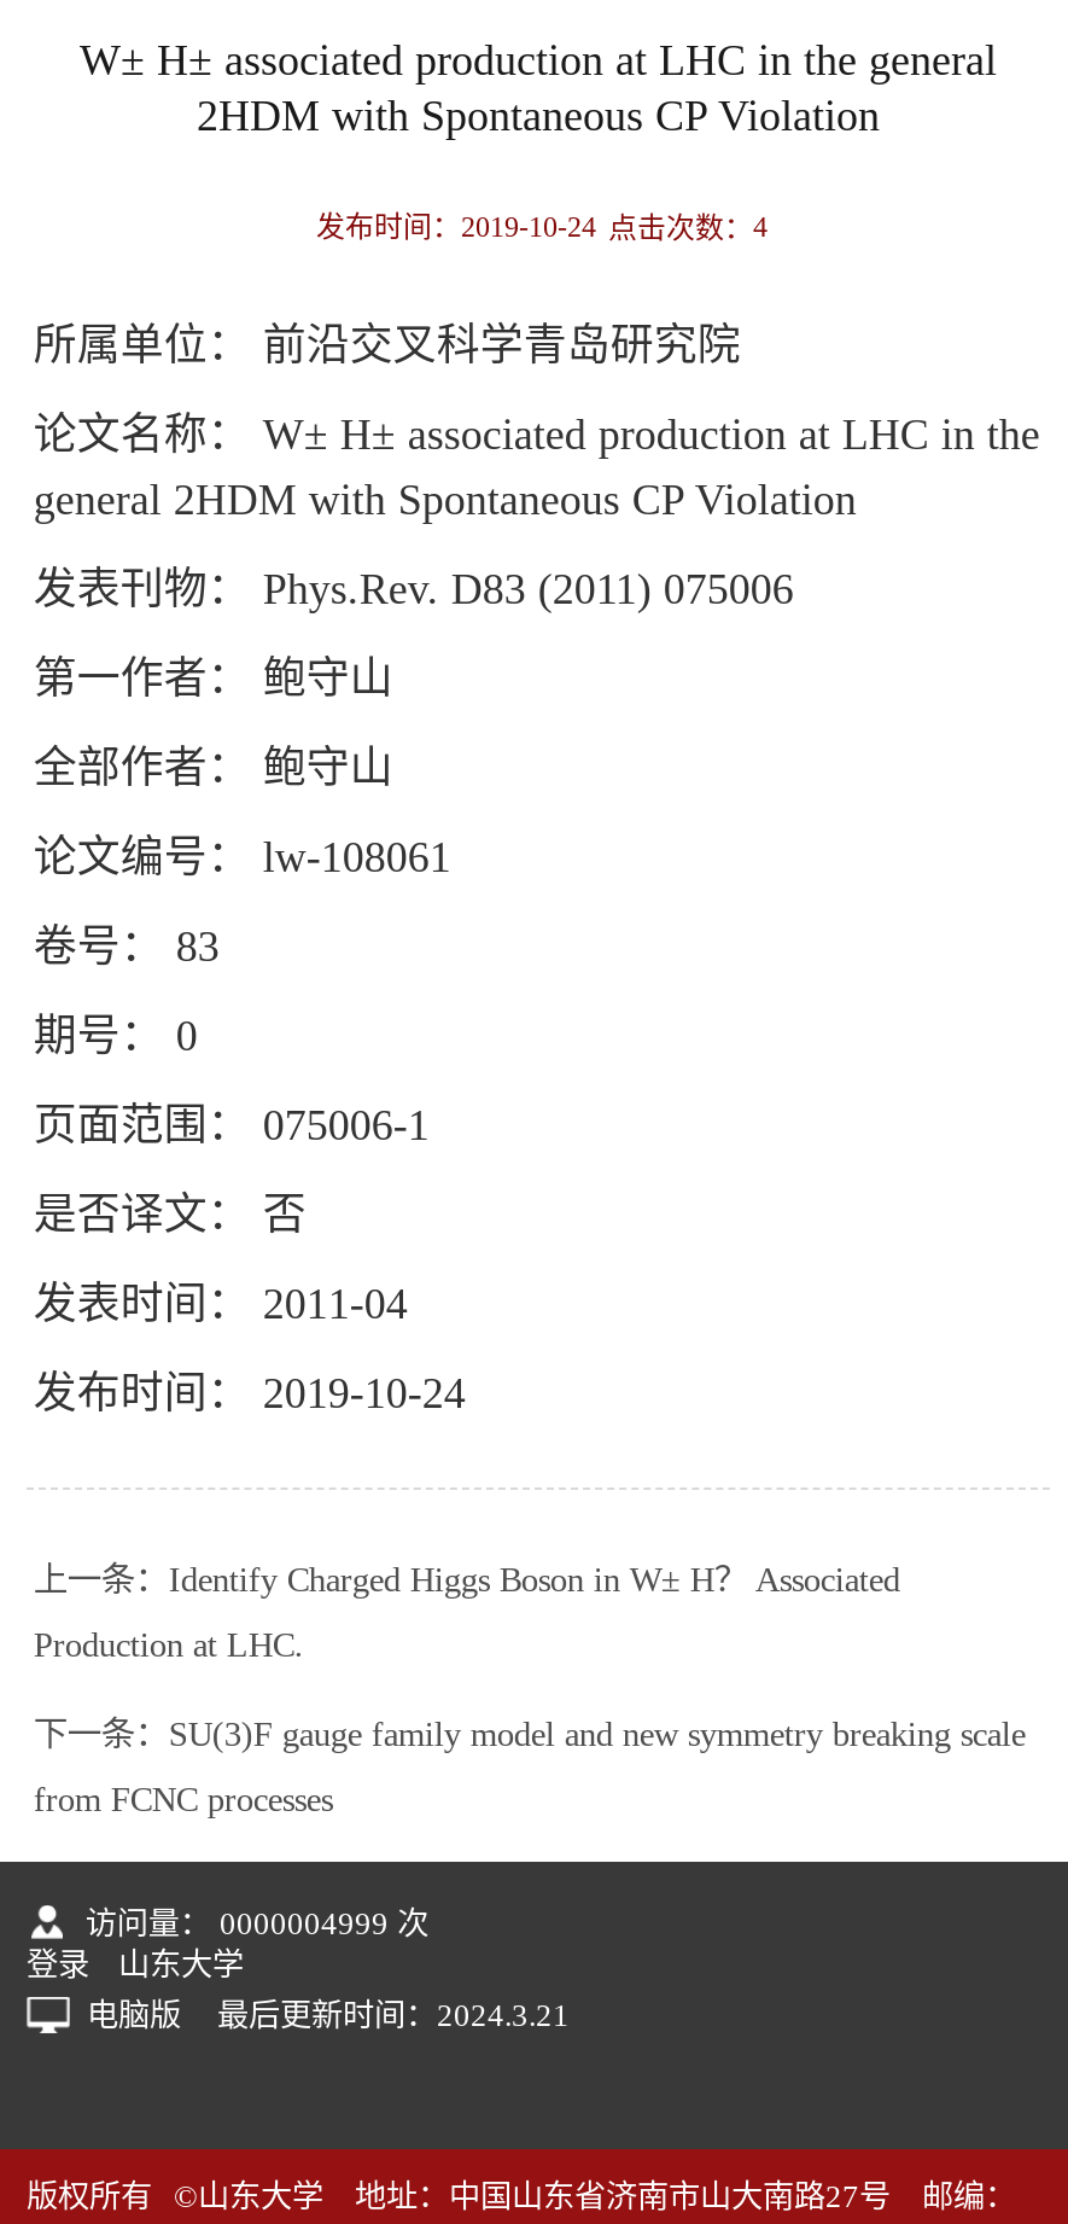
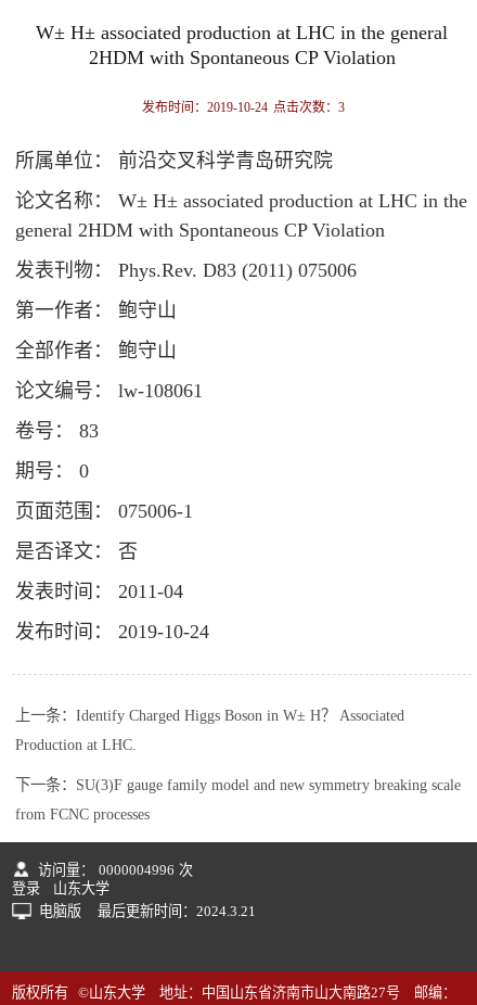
- 发布时间：2019-10-24 点击次数：4
+ 发布时间：2019-10-24 点击次数：3

- 访问量： 0000004999 次
+ 访问量： 0000004996 次
